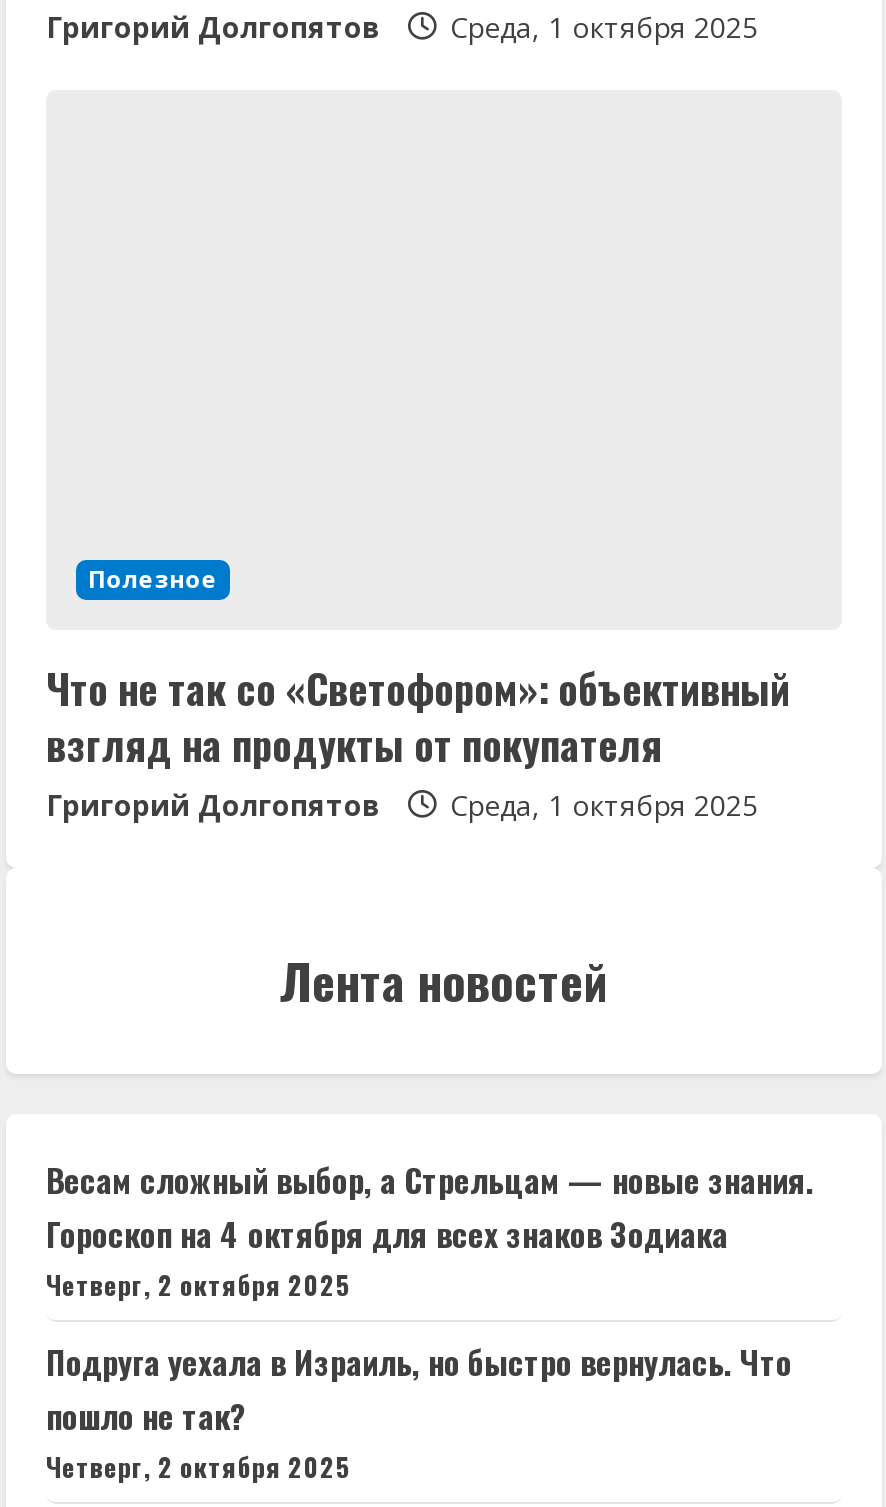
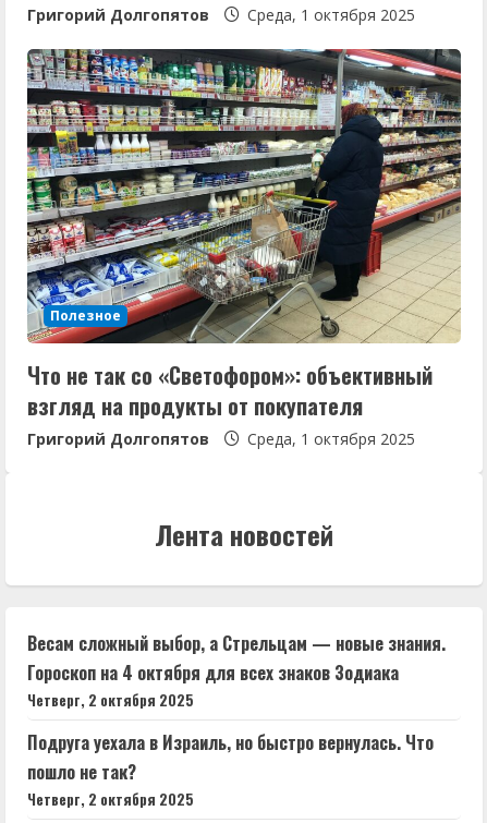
+ [image]
